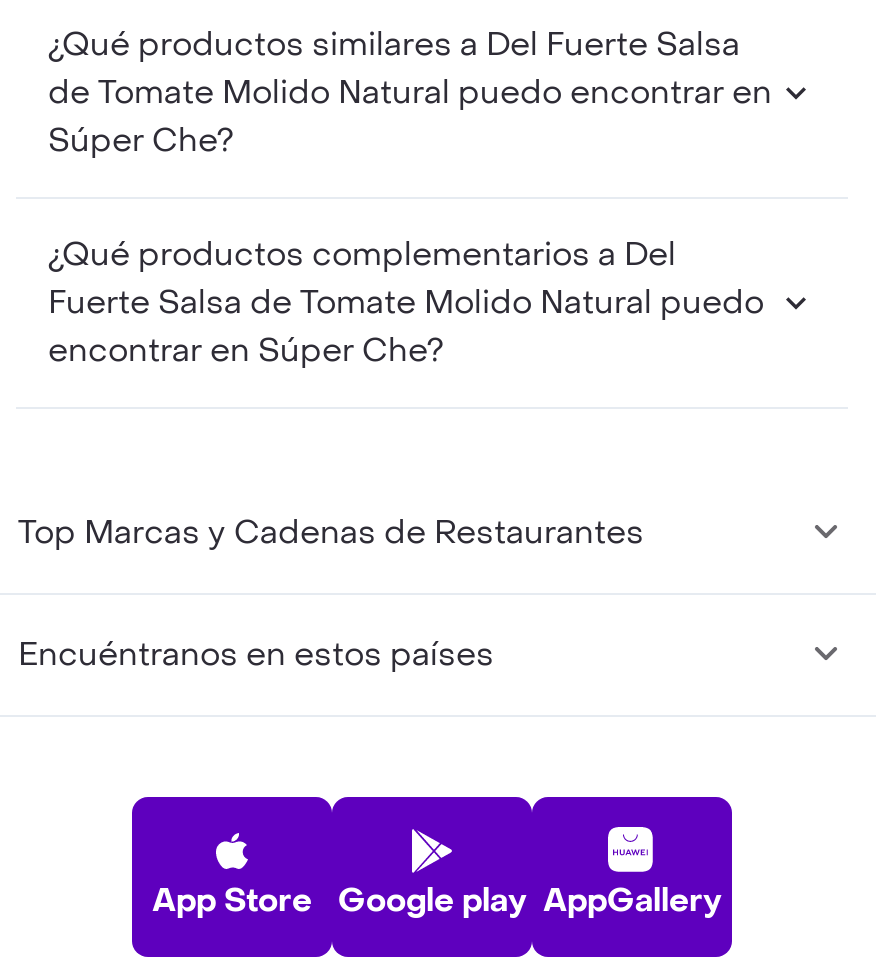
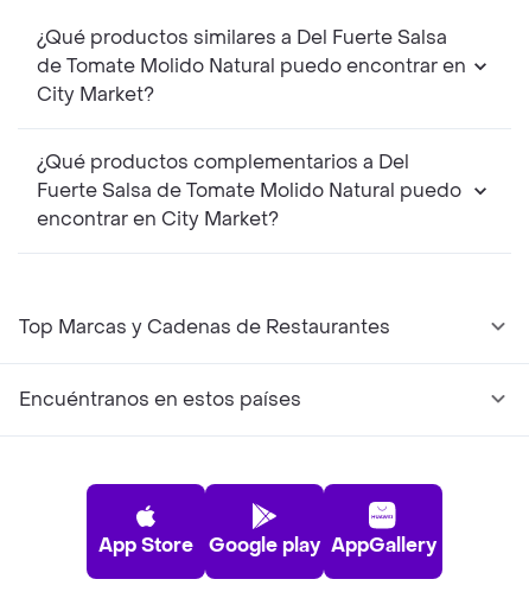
- Súper Che?
+ City Market?

- encontrar en Súper Che?
+ encontrar en City Market?
